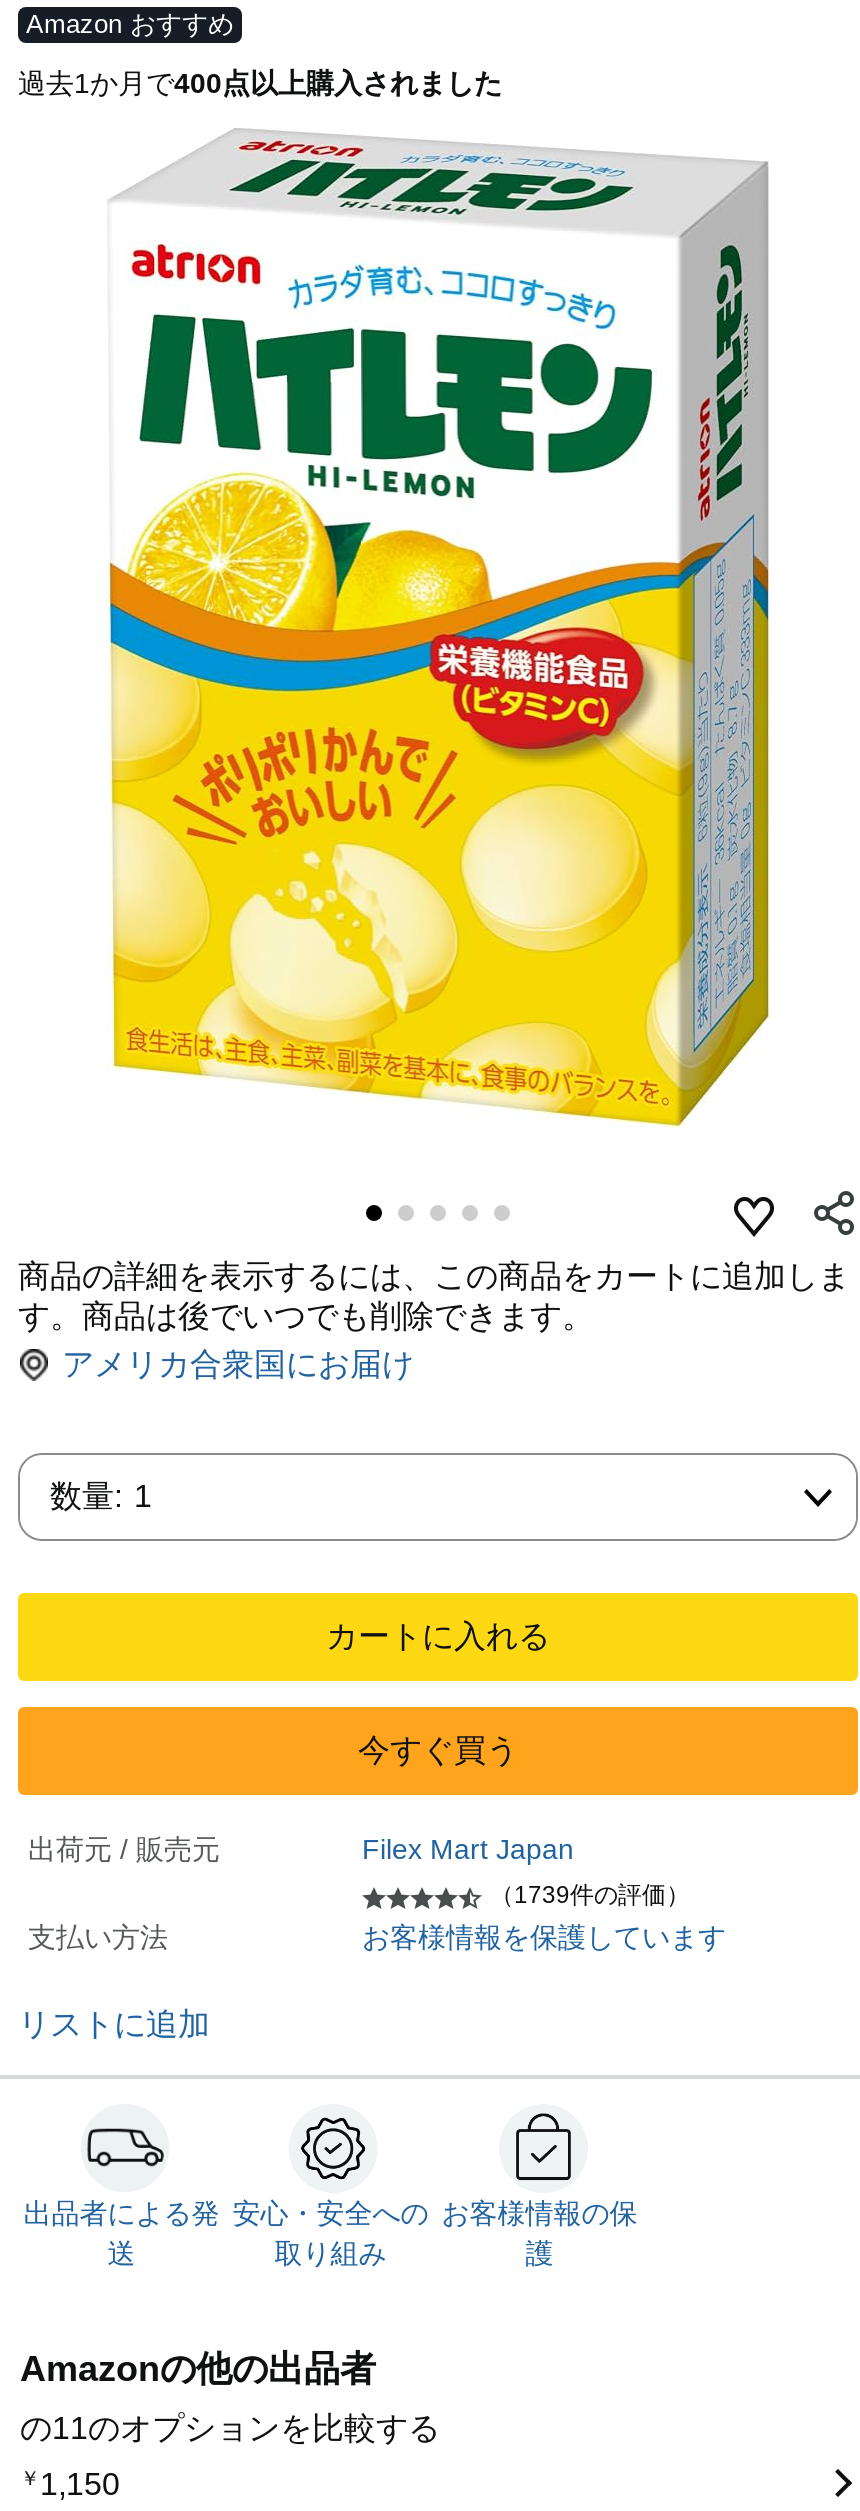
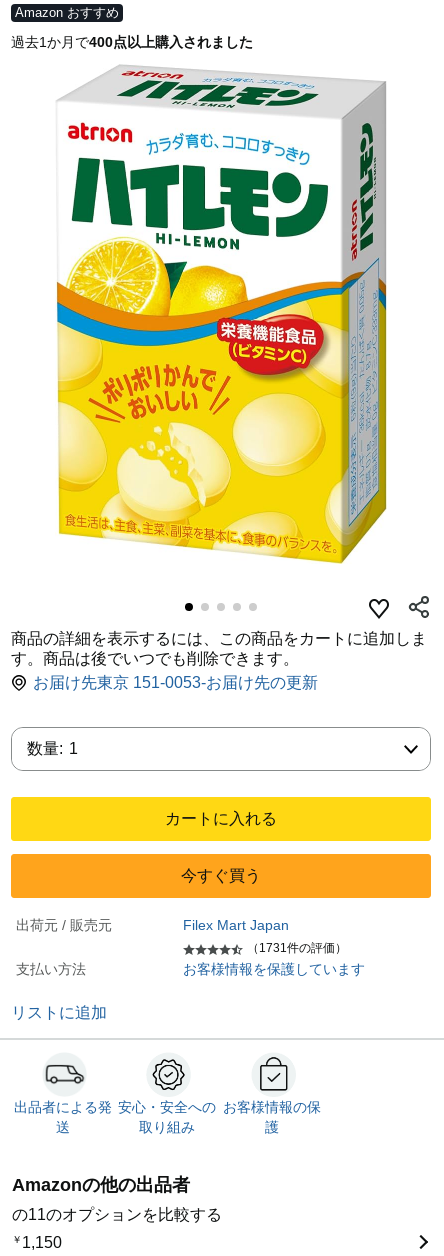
- アメリカ合衆国にお届け
+ お届け先東京 151-0053-お届け先の更新

- （1739件の評価）
+ （1731件の評価）
